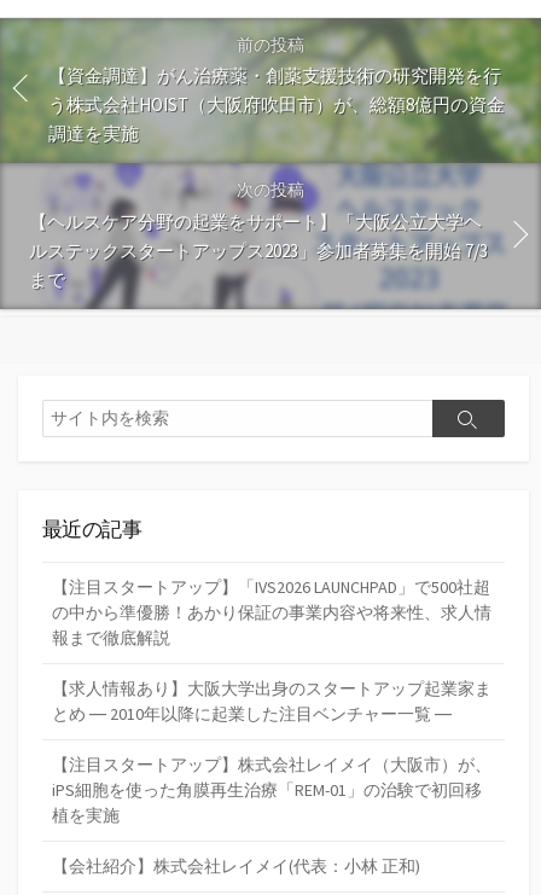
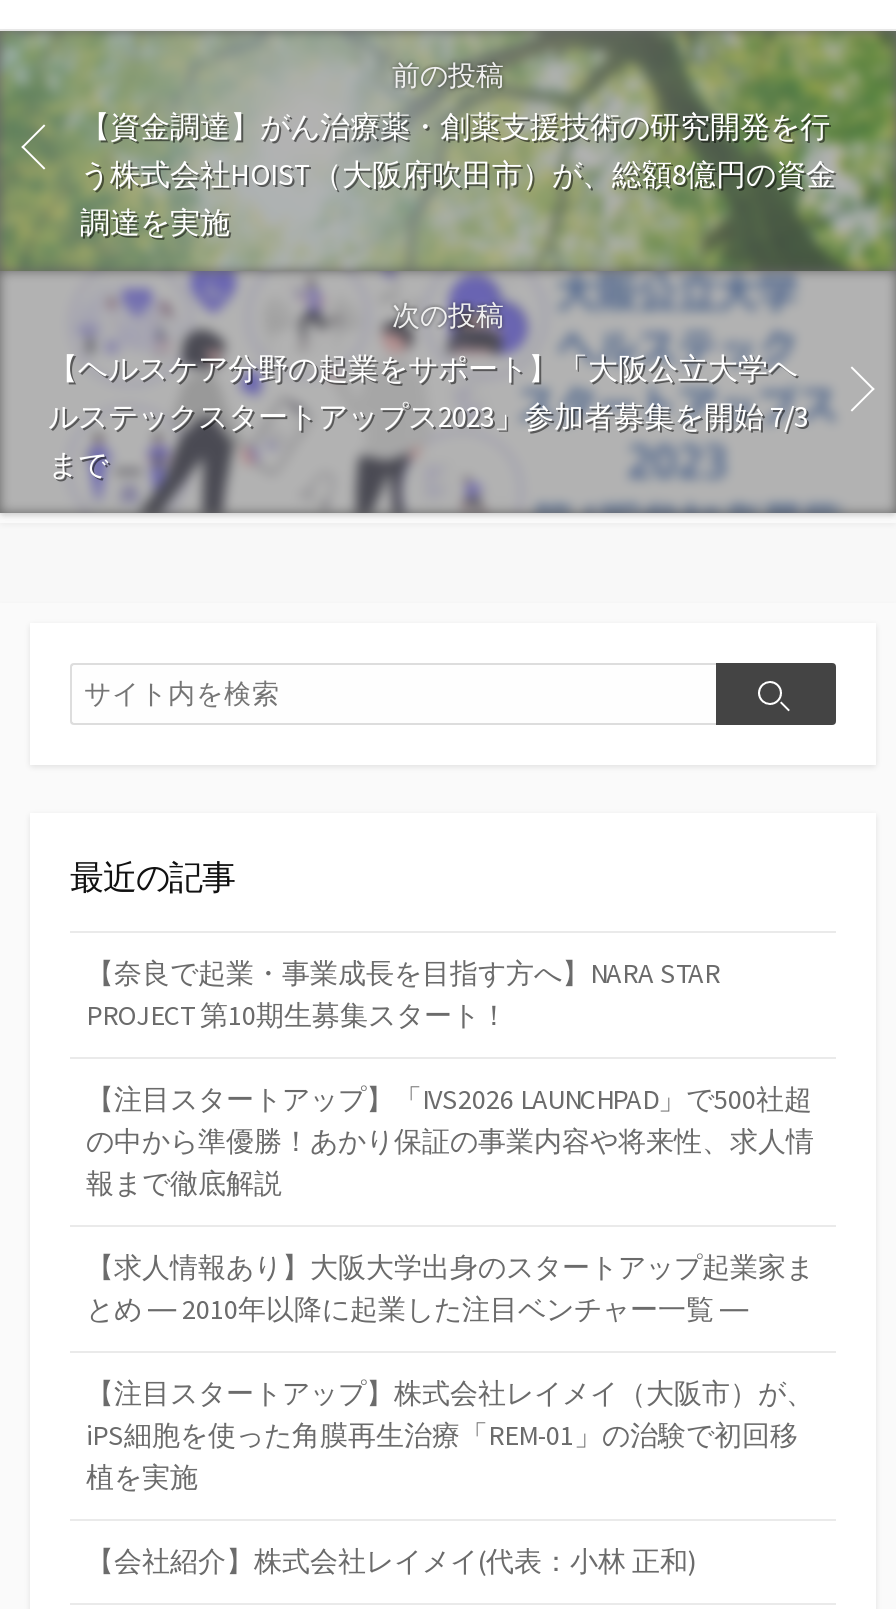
+ 【奈良で起業・事業成長を目指す方へ】NARA STAR
+ PROJECT 第10期生募集スタート！
